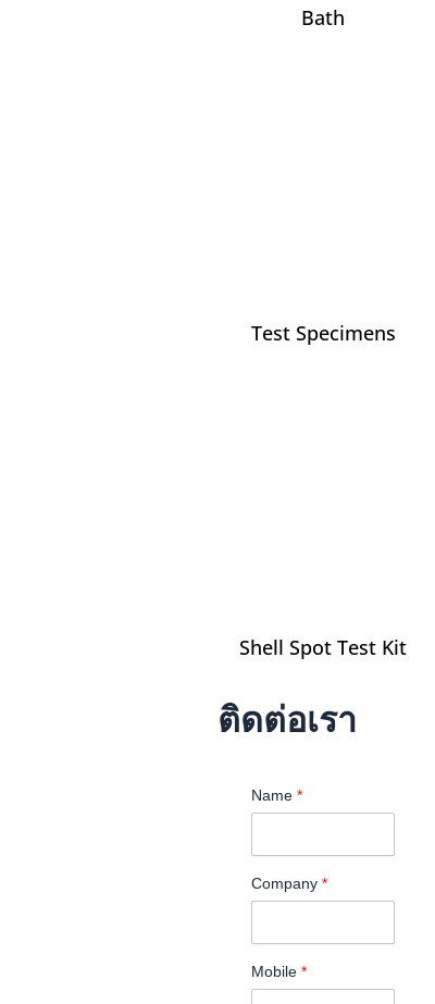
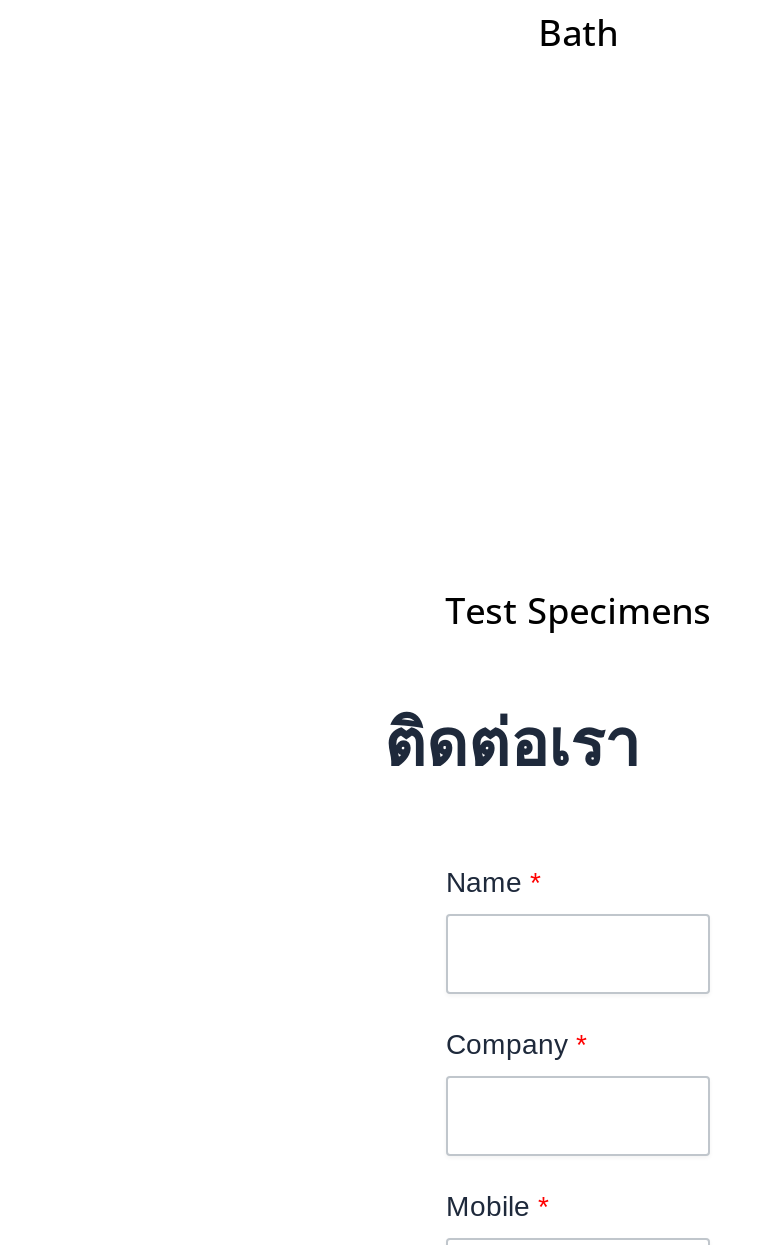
- Shell Spot Test Kit
